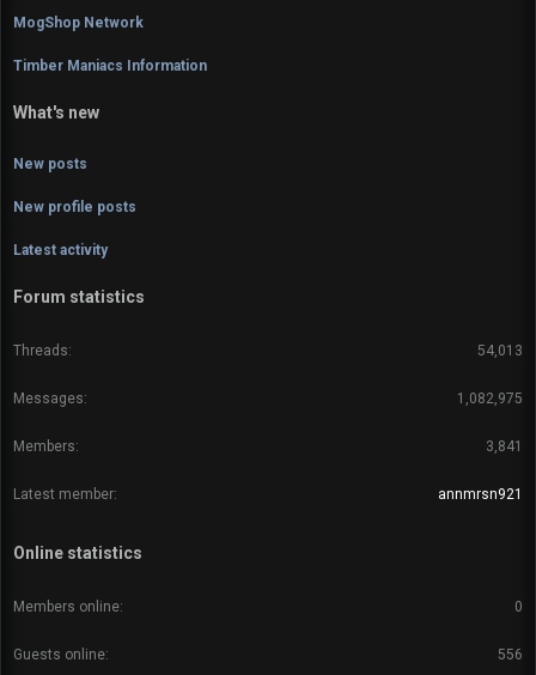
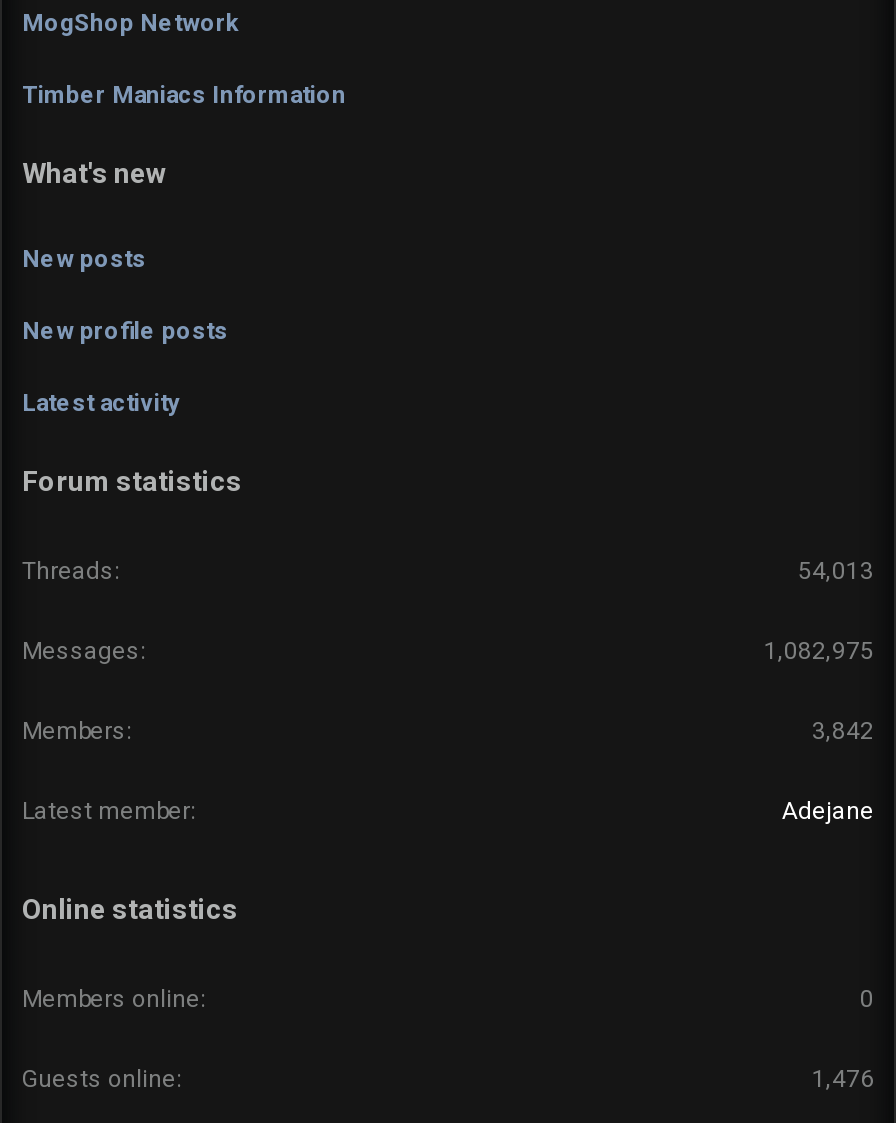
- 3,841
+ 3,842

- annmrsn921
+ Adejane

- 556
+ 1,476
